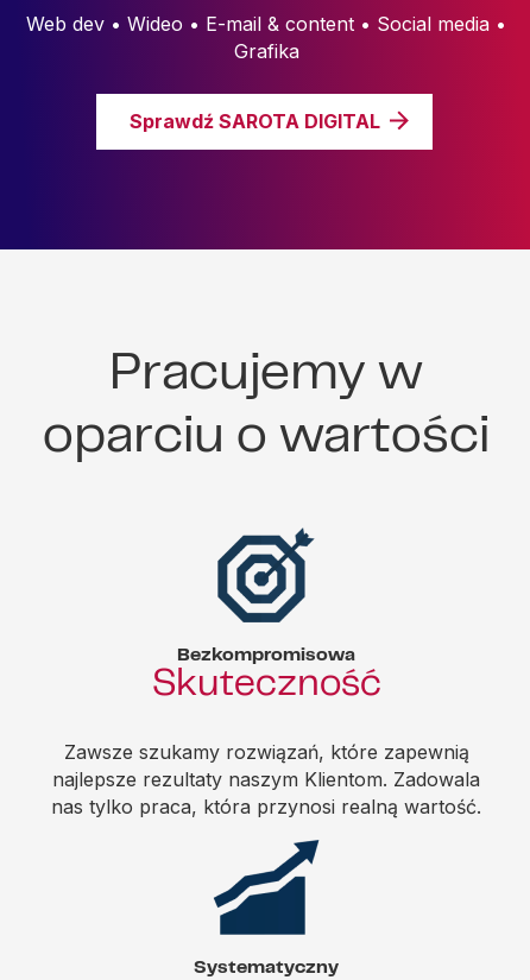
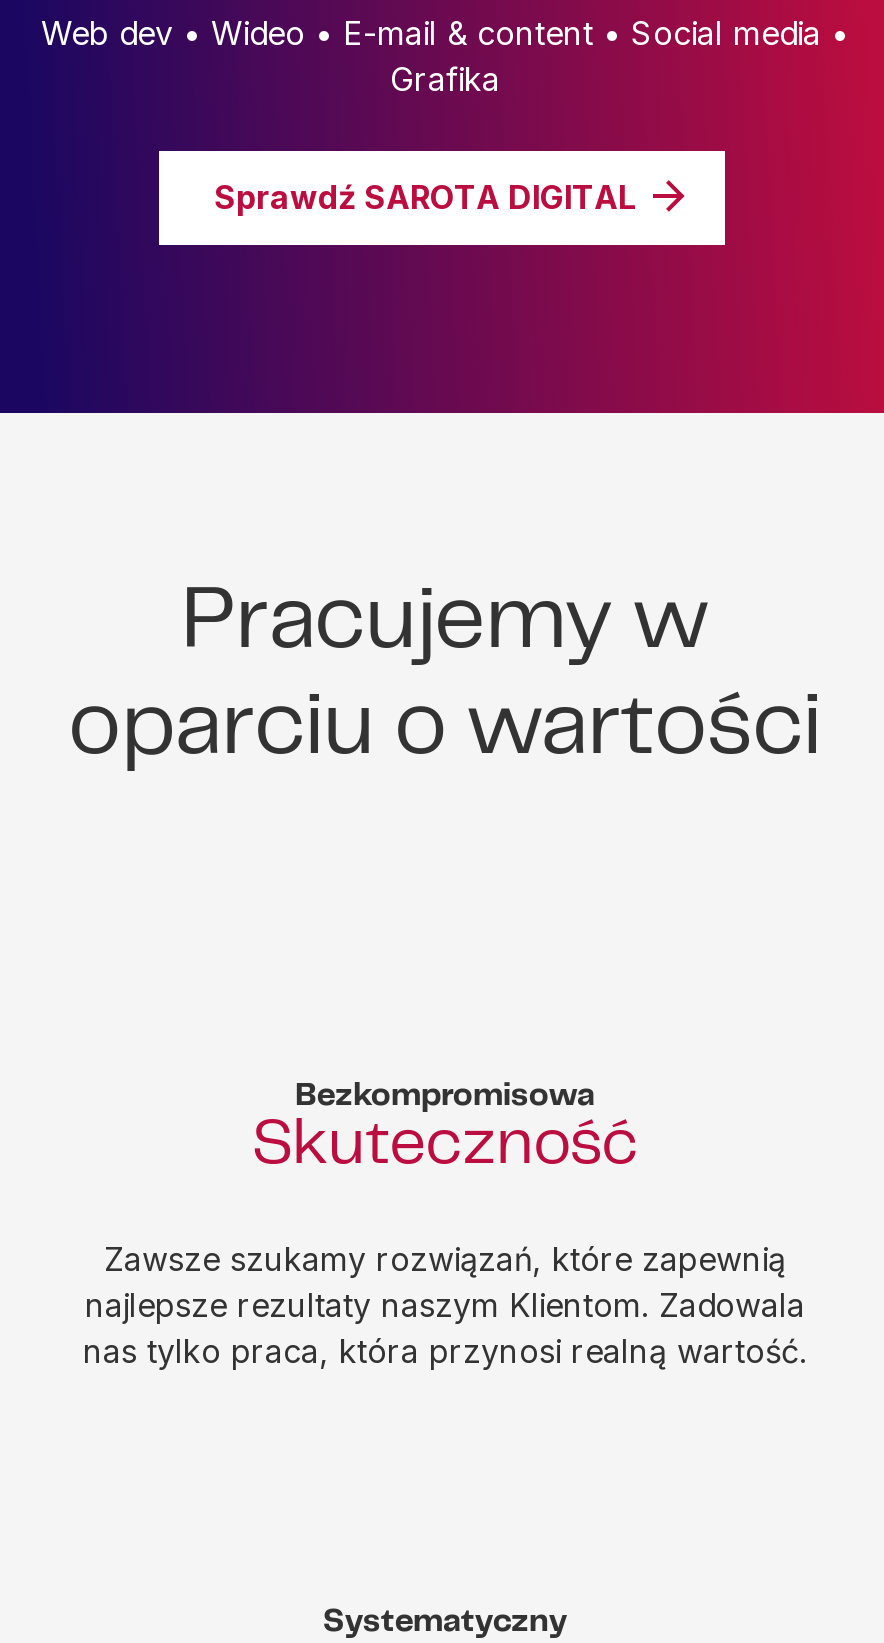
- [image]

- [image]
